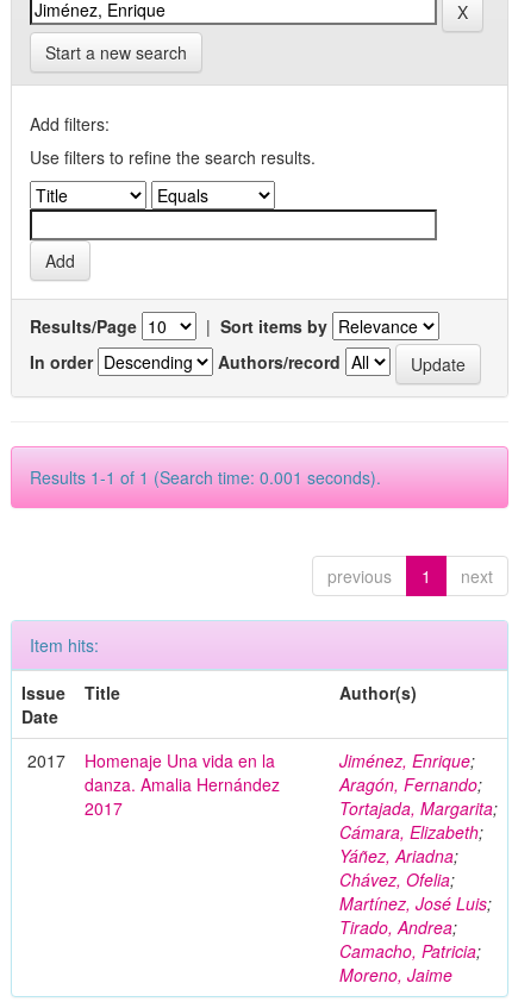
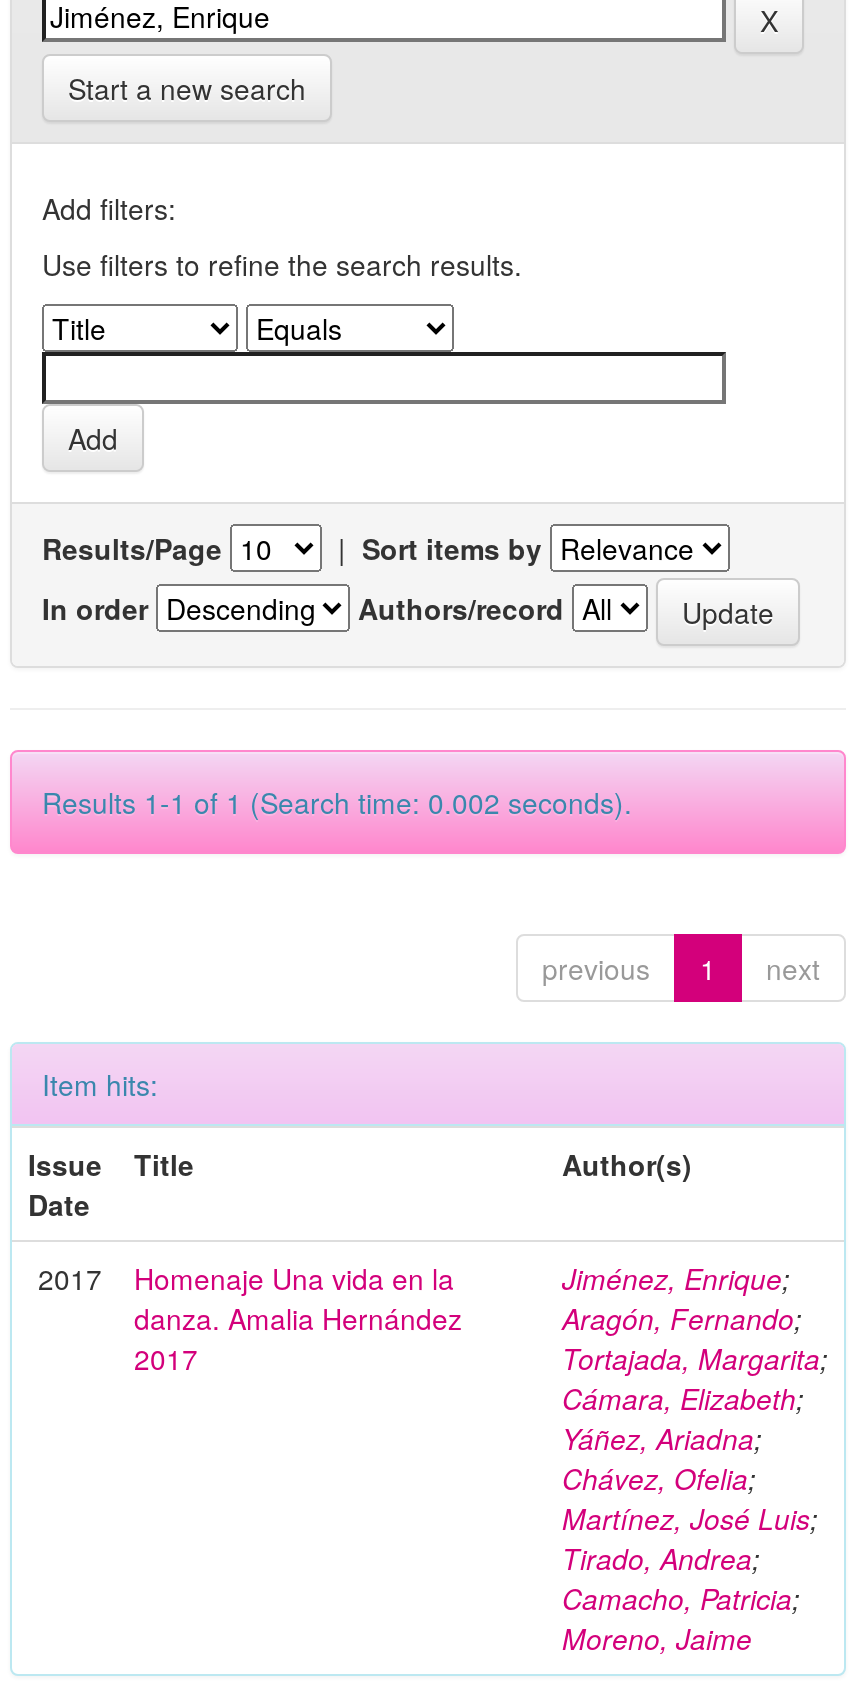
- Results 1-1 of 1 (Search time: 0.001 seconds).
+ Results 1-1 of 1 (Search time: 0.002 seconds).
